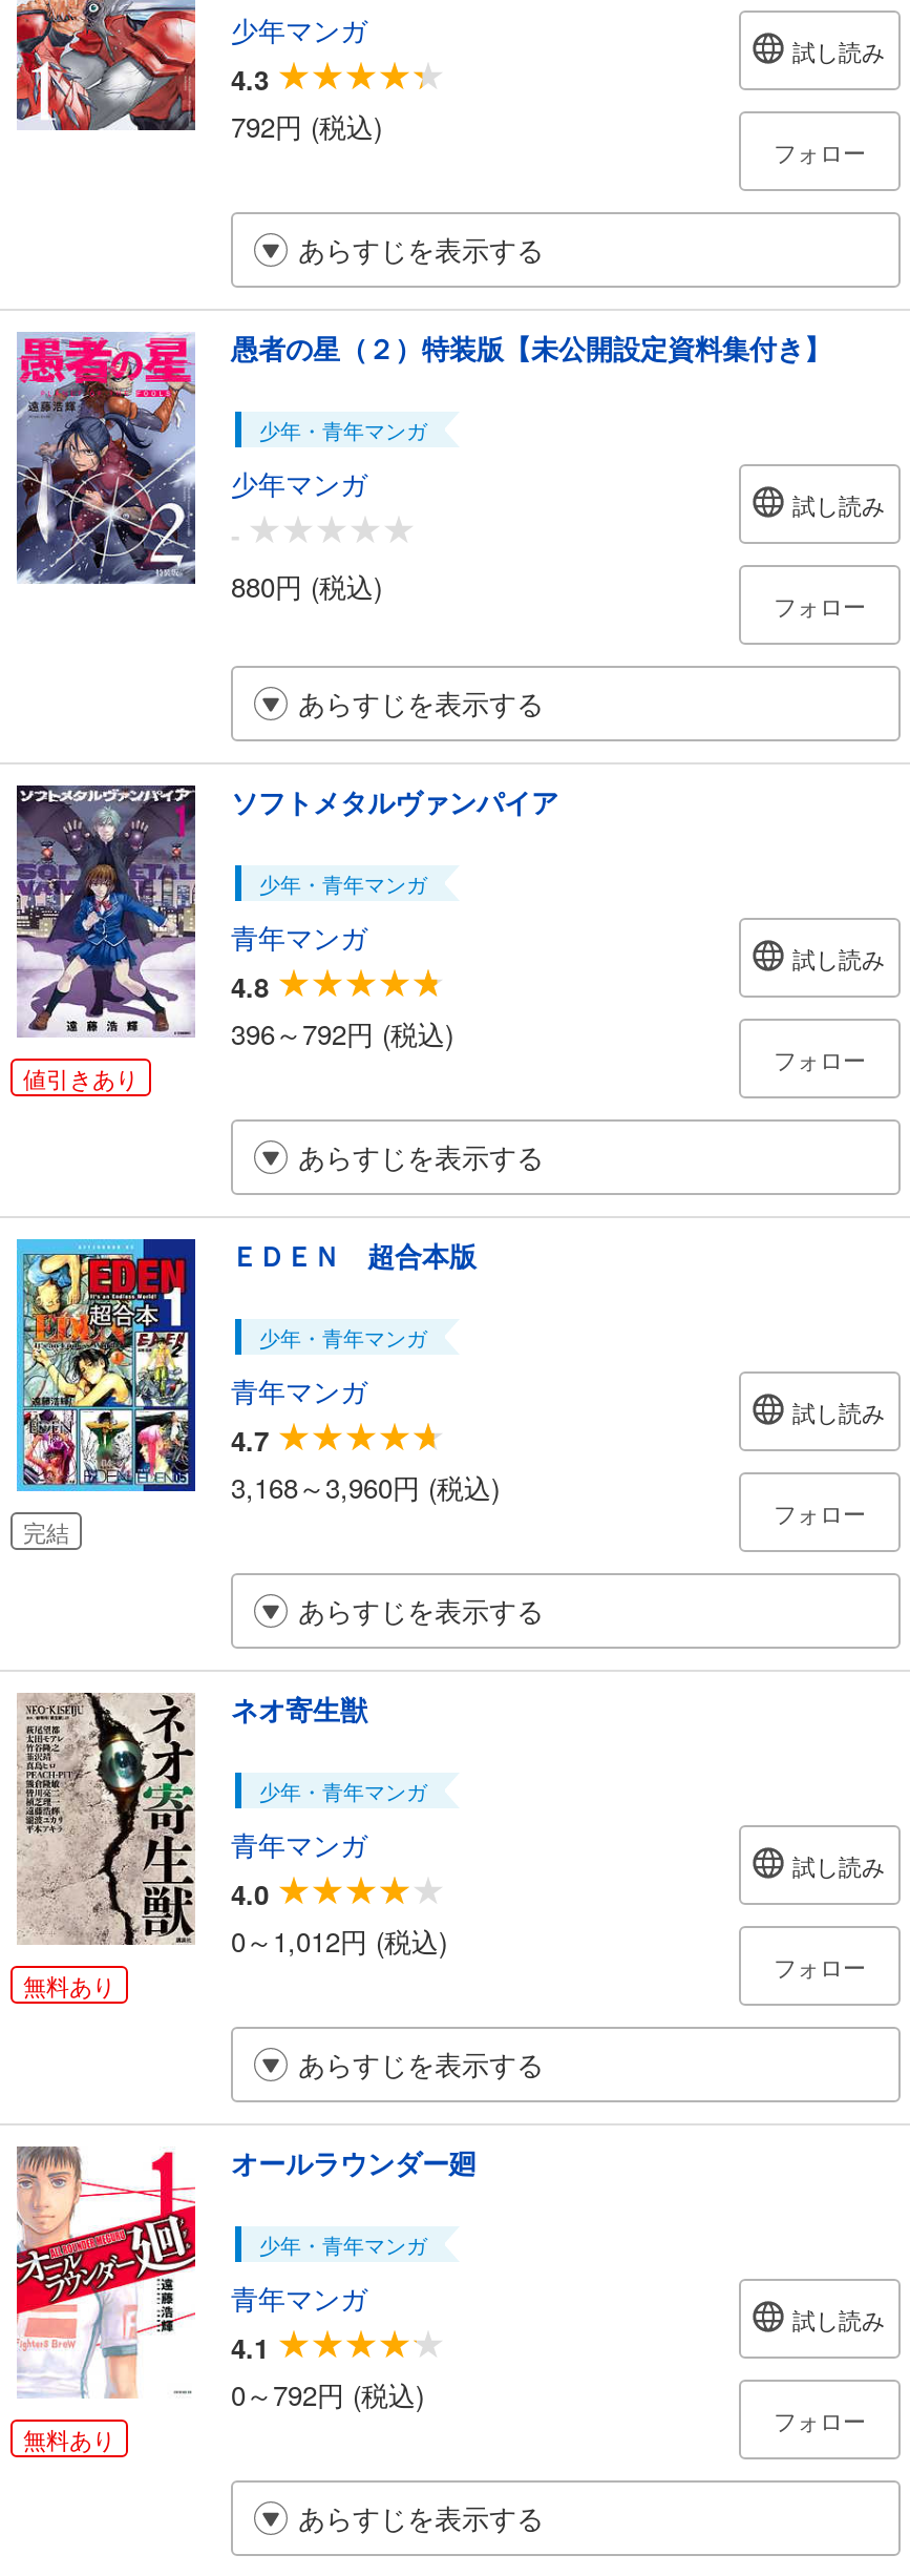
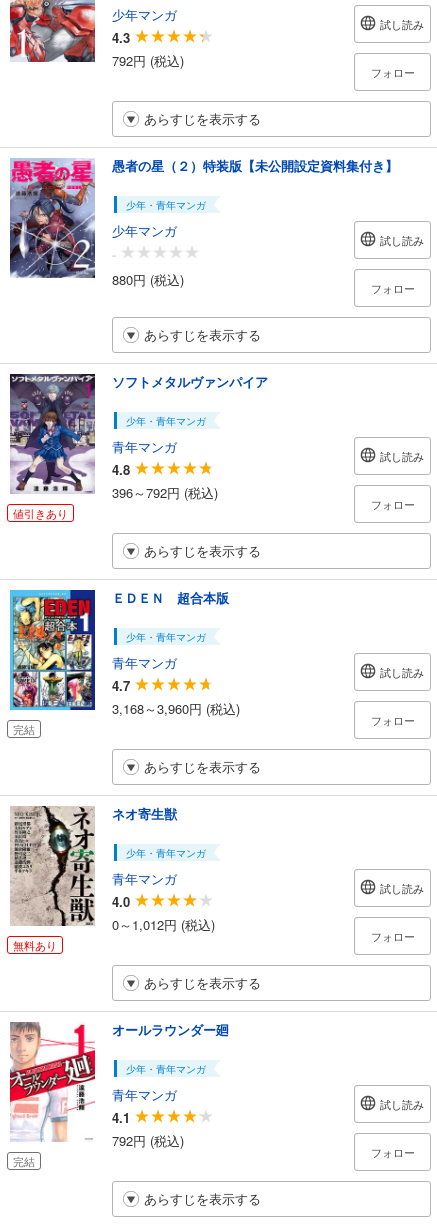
- 0～792円 (税込)
+ 792円 (税込)

- 無料あり
+ 完結
